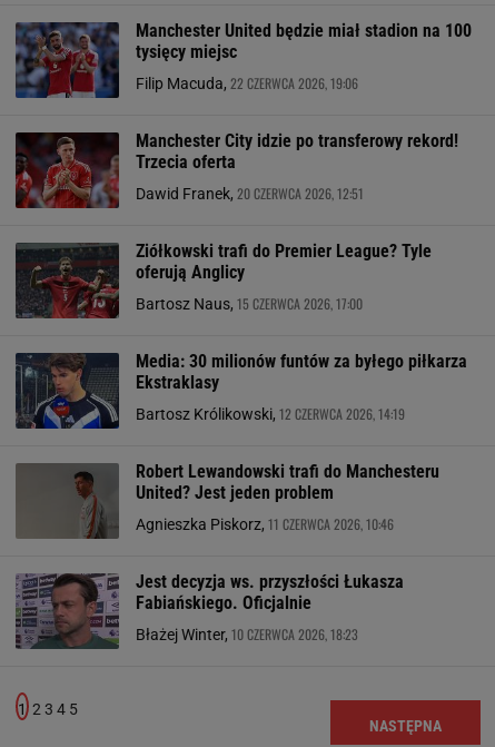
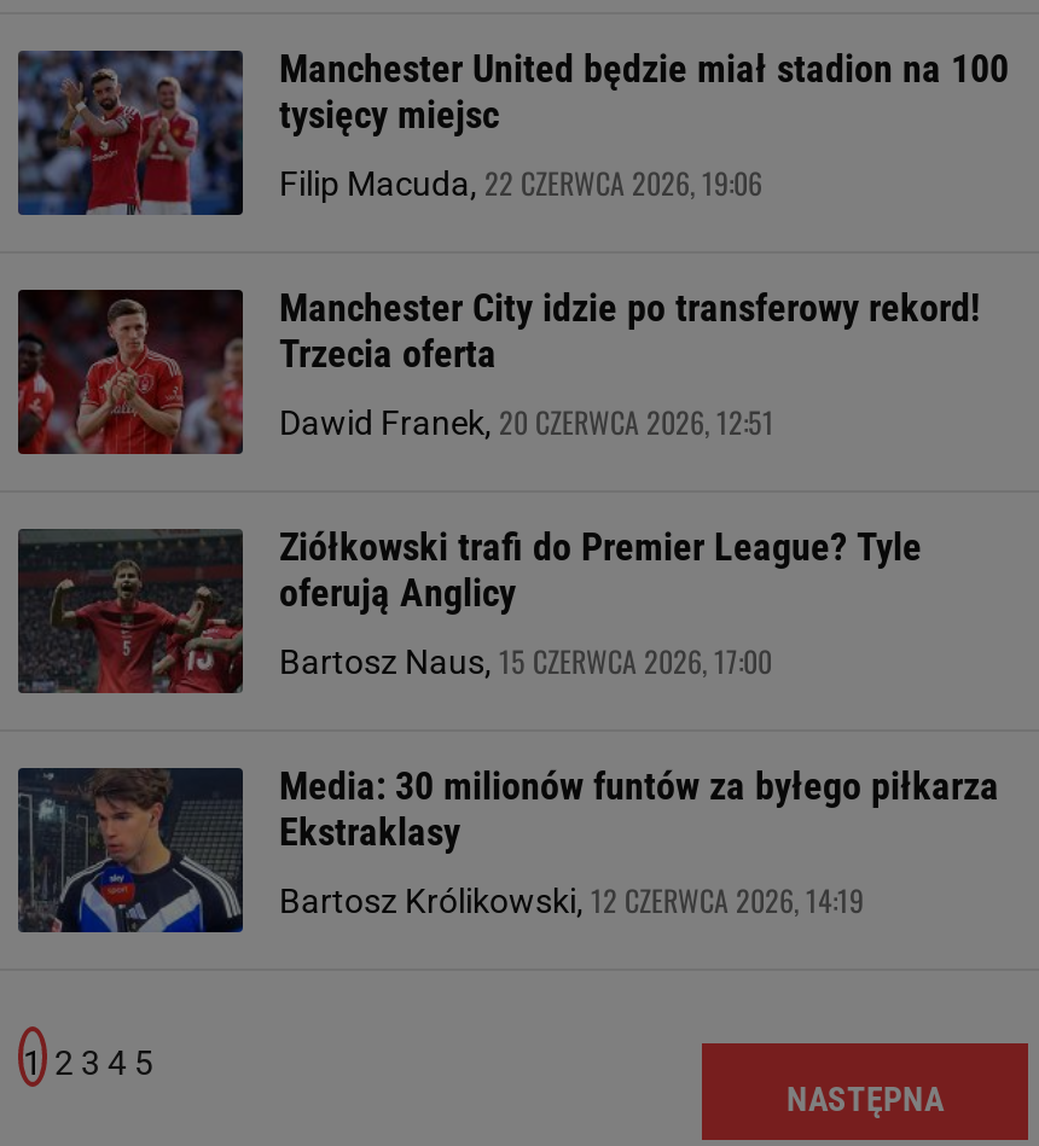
- [image]
- Robert Lewandowski trafi do Manchesteru
- United? Jest jeden problem
- Agnieszka Piskorz, 11 CZERWCA 2026, 10:46
- Jest decyzja ws. przyszłości Łukasza
- Fabiańskiego. Oficjalnie
- Błażej Winter, 10 CZERWCA 2026, 18:23

- [image]
